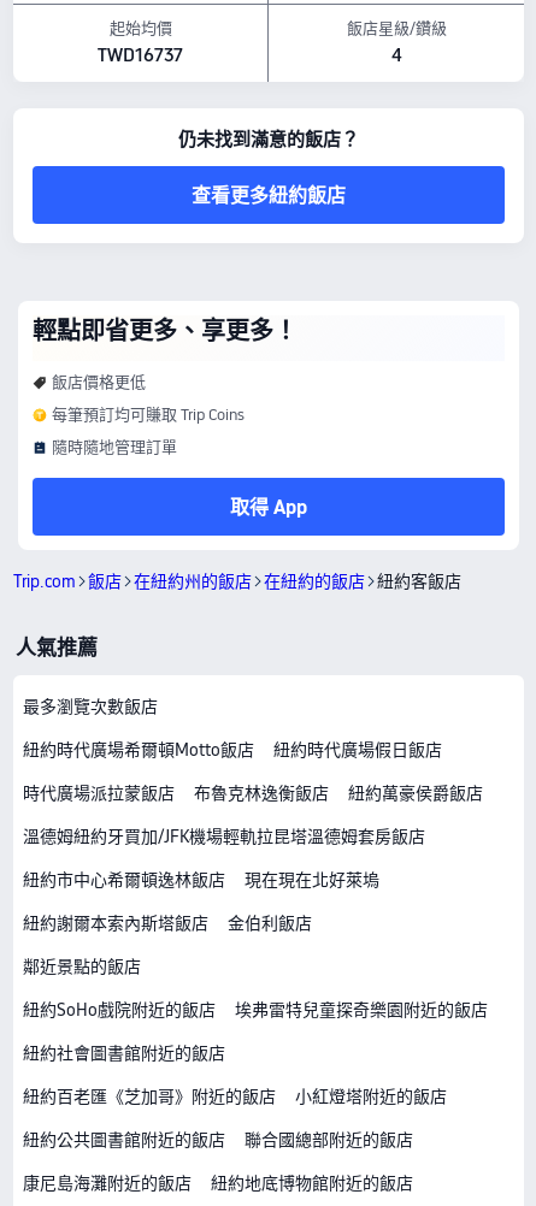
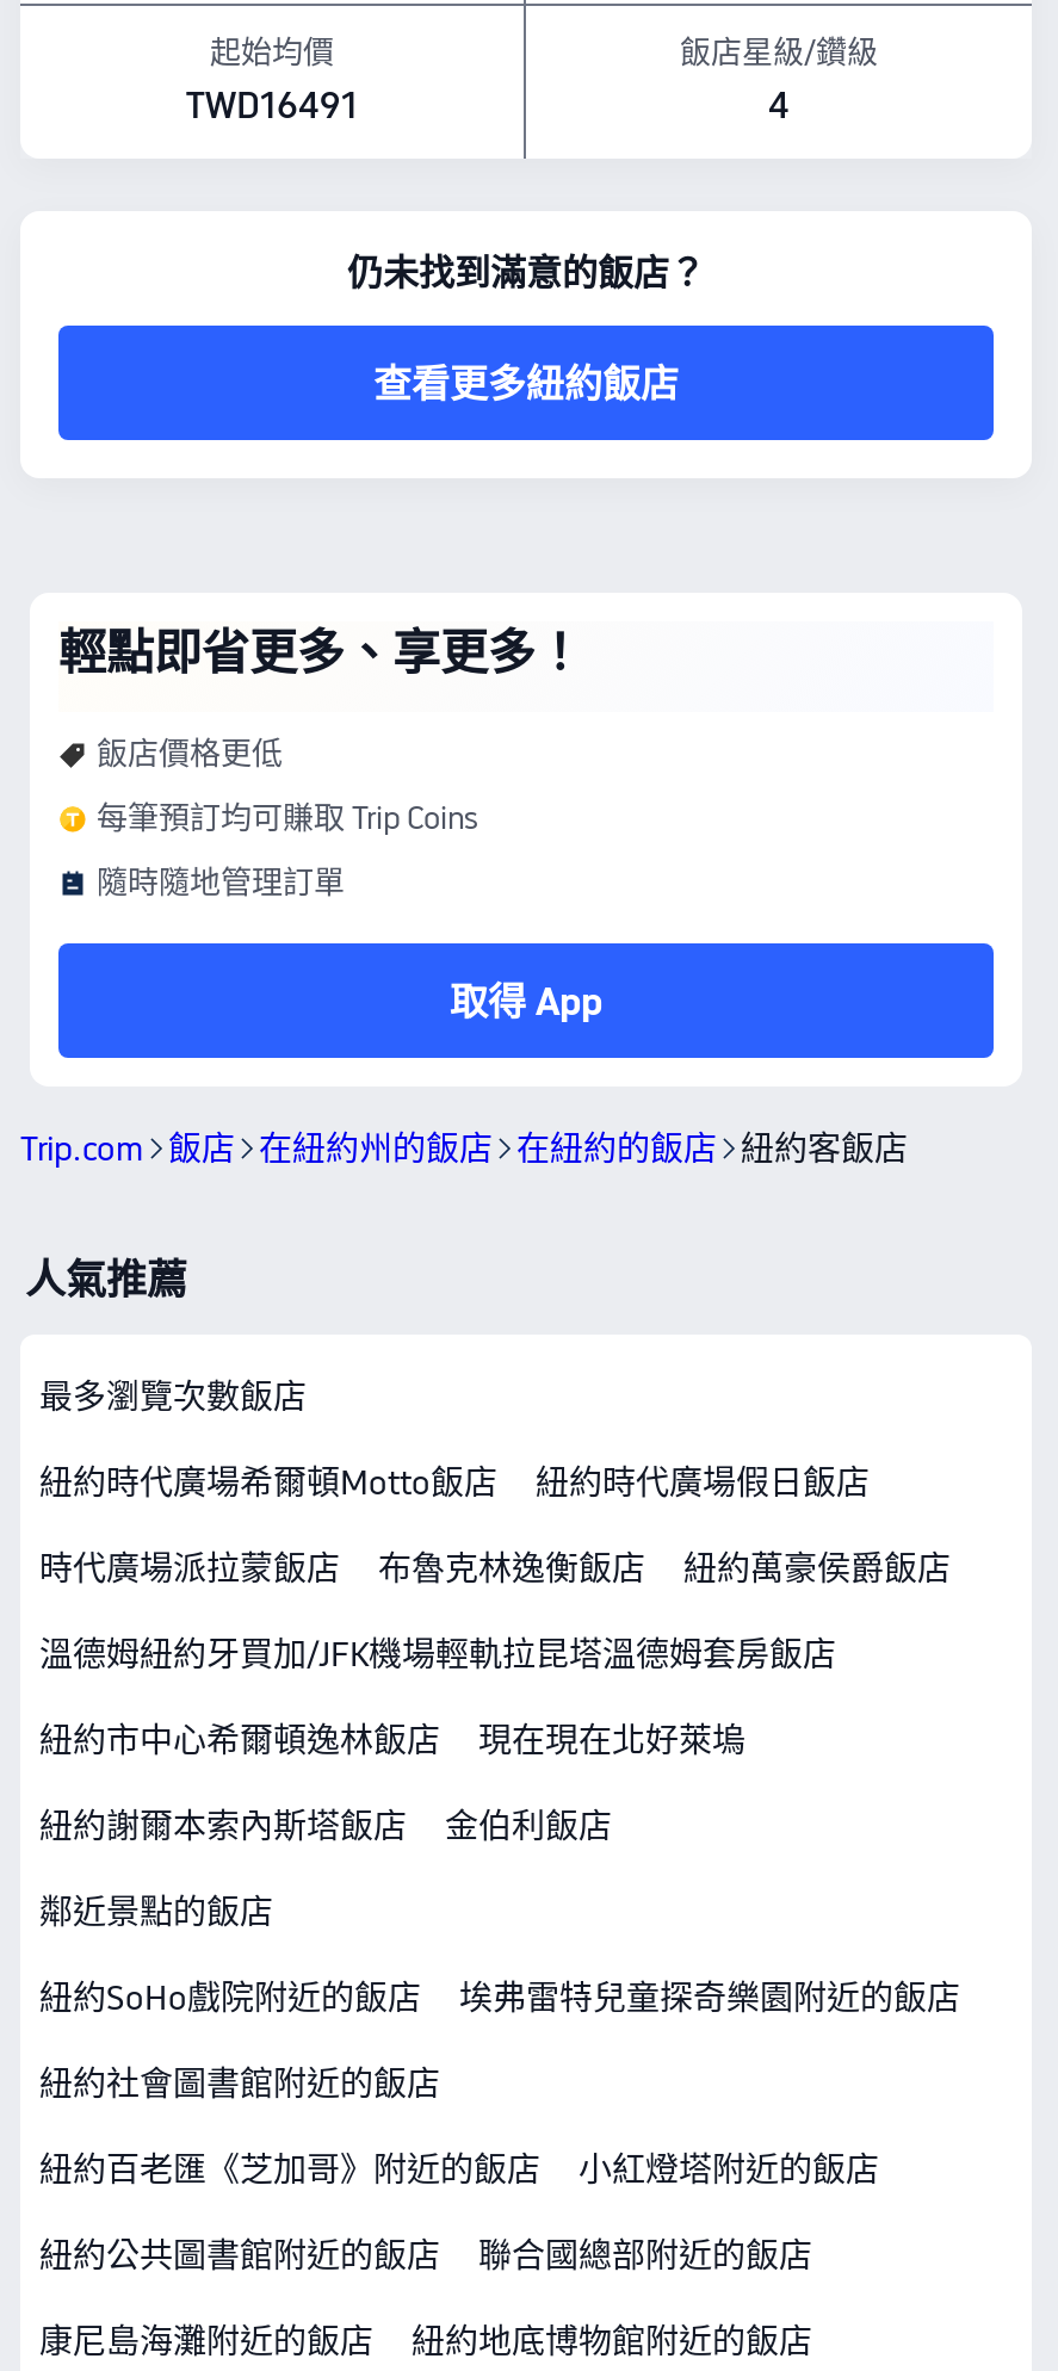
- TWD16737
+ TWD16491
